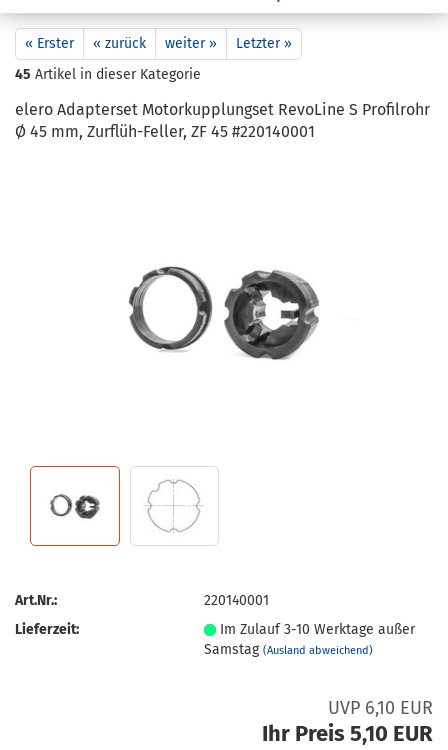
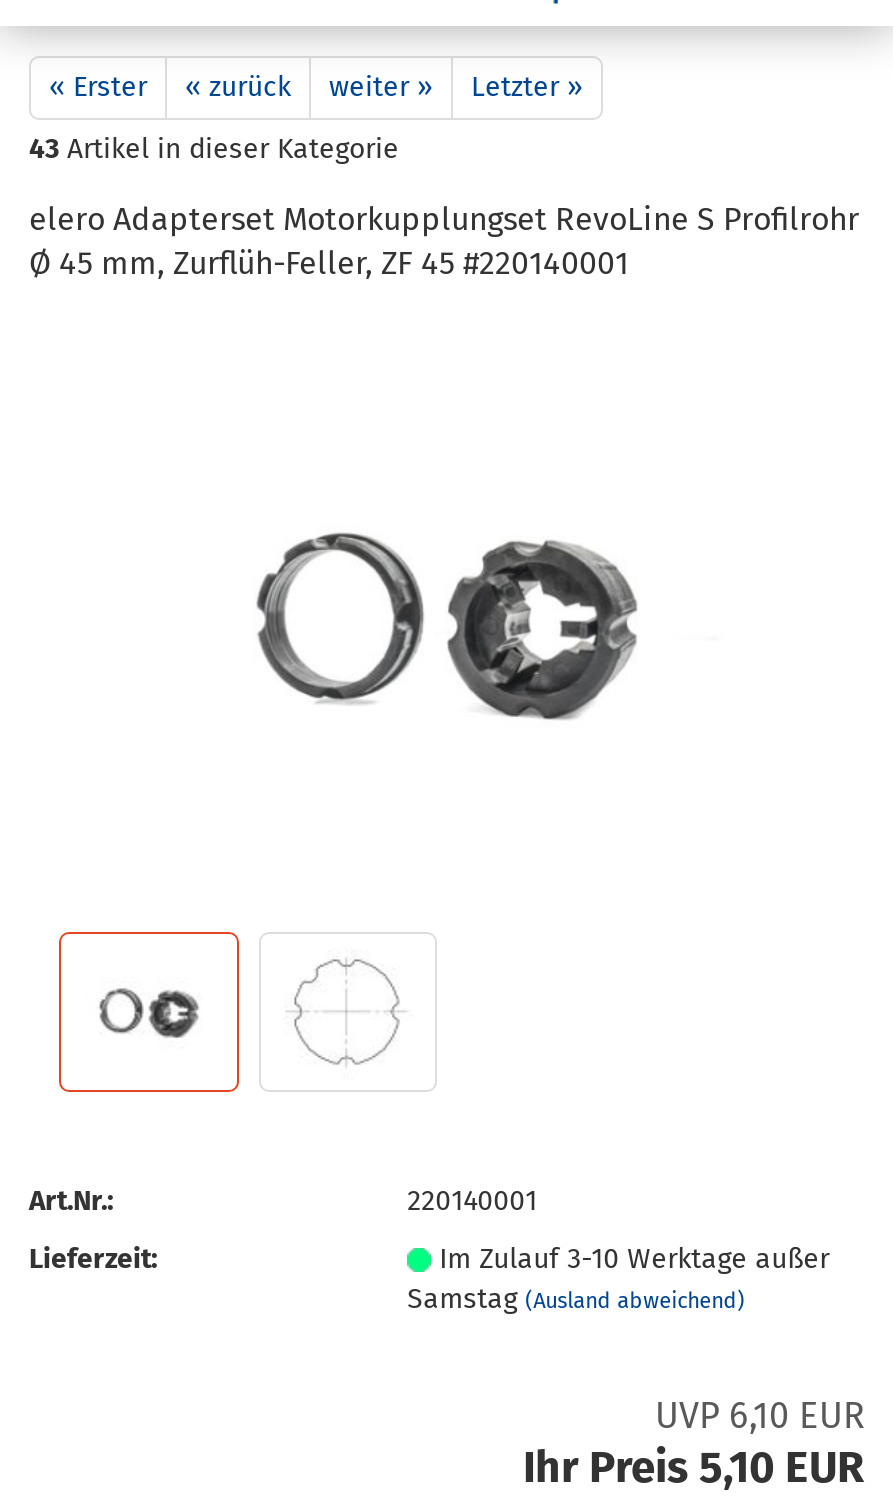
- 45 Artikel in dieser Kategorie
+ 43 Artikel in dieser Kategorie
